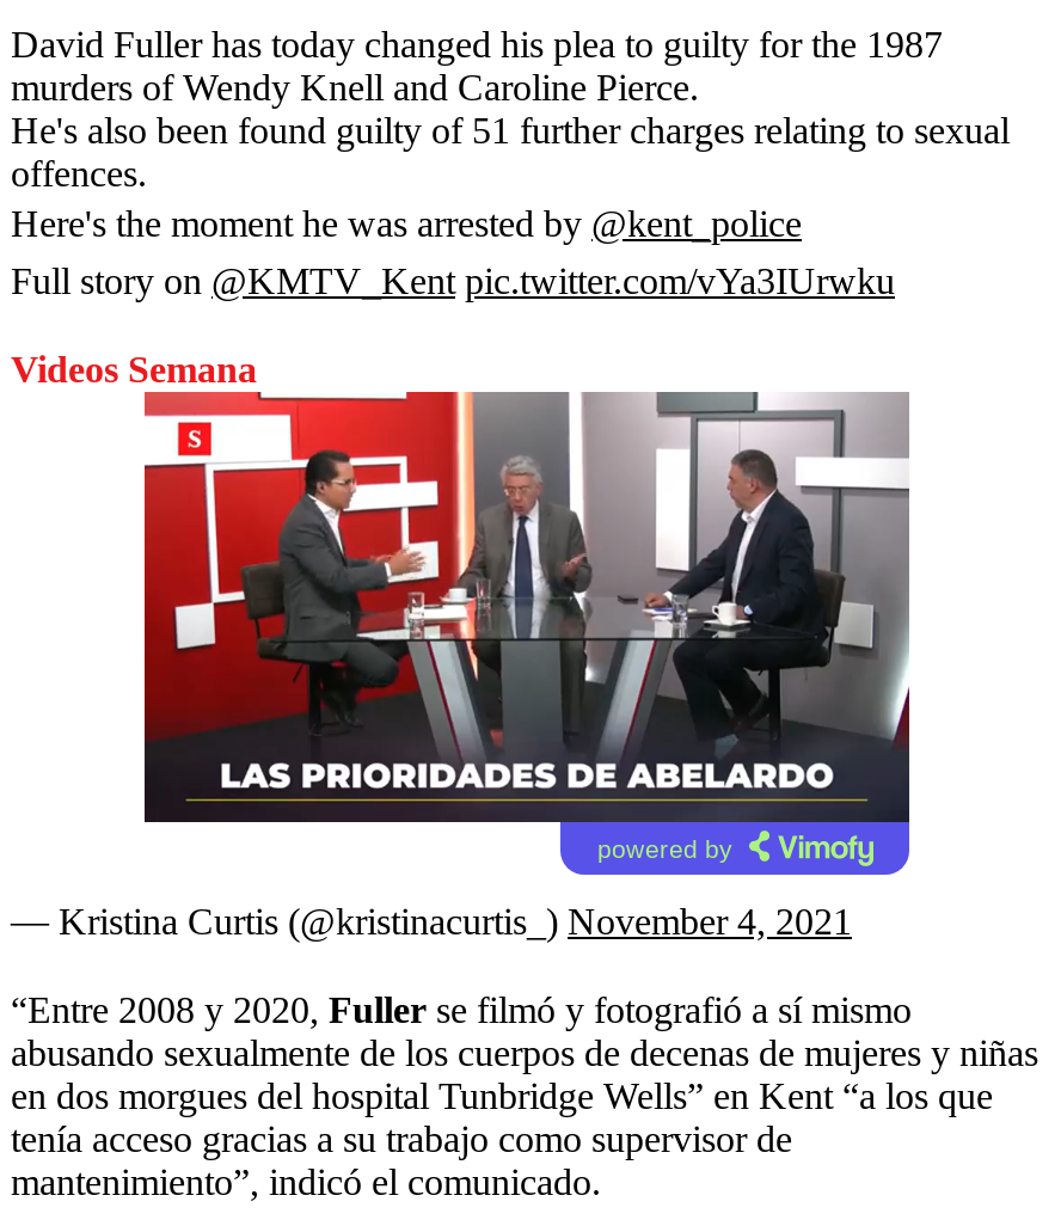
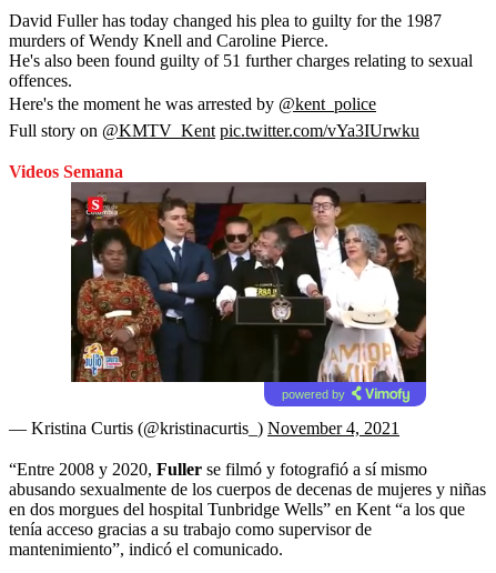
- [image]
+ [image]
